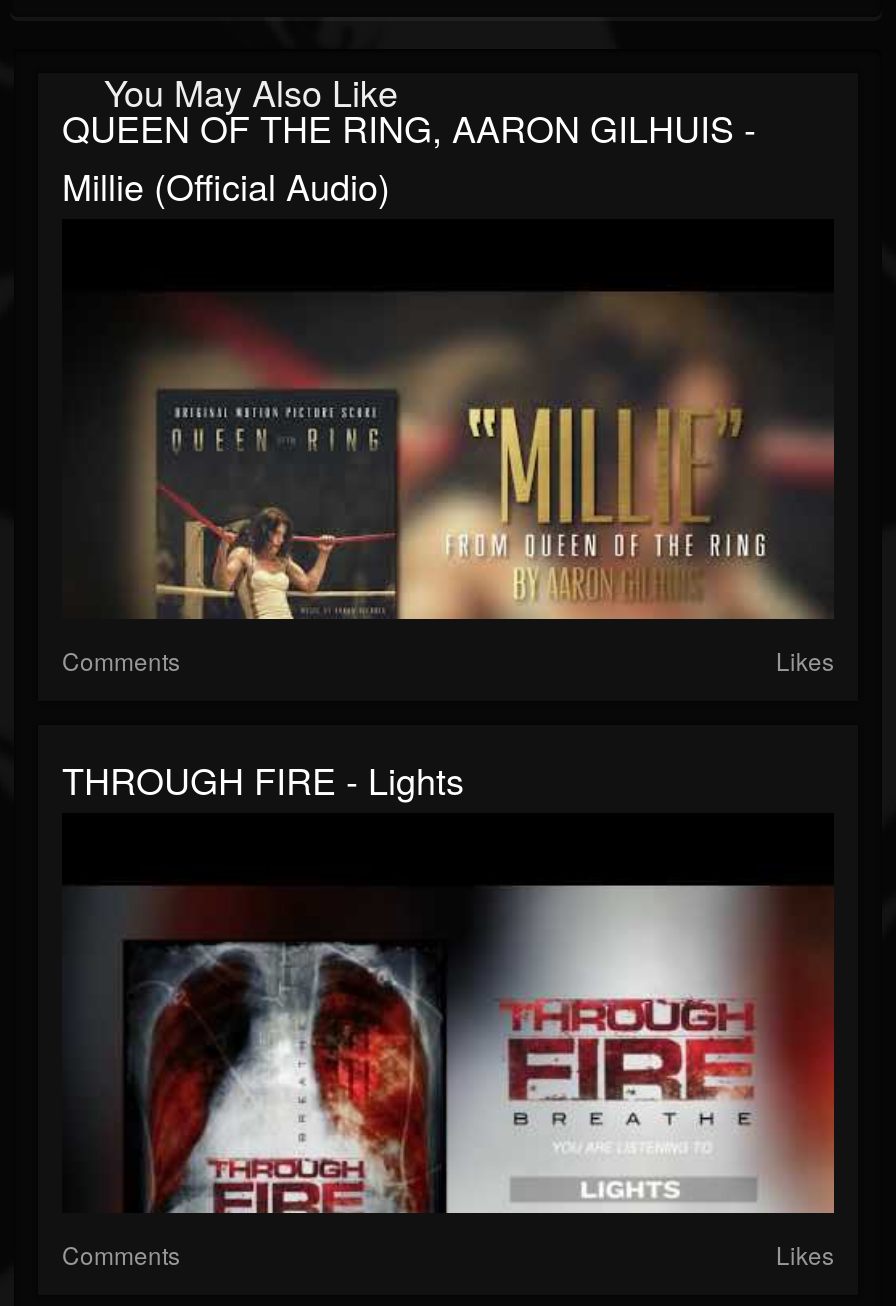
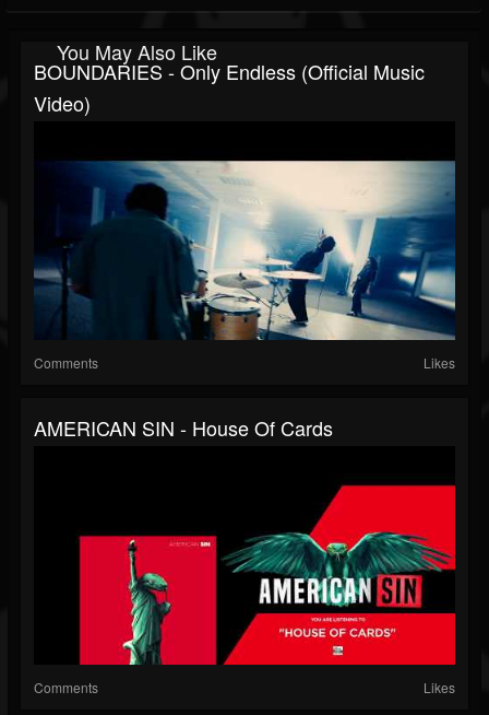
- QUEEN OF THE RING, AARON GILHUIS -
- Millie (Official Audio)
+ BOUNDARIES - Only Endless (Official Music
+ Video)

- [image]
+ [image]

- THROUGH FIRE - Lights
+ AMERICAN SIN - House Of Cards

- [image]
+ [image]
